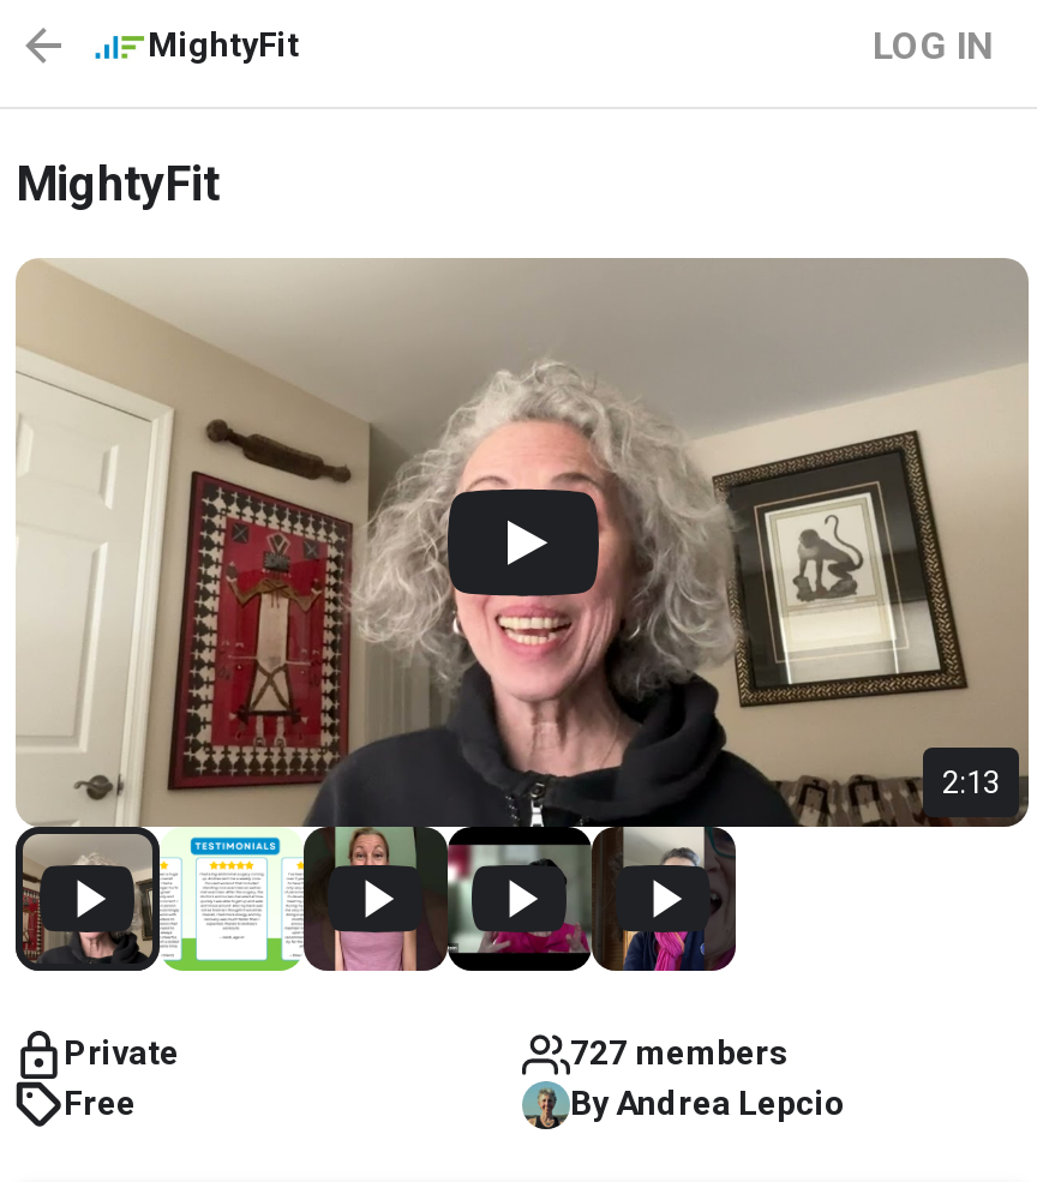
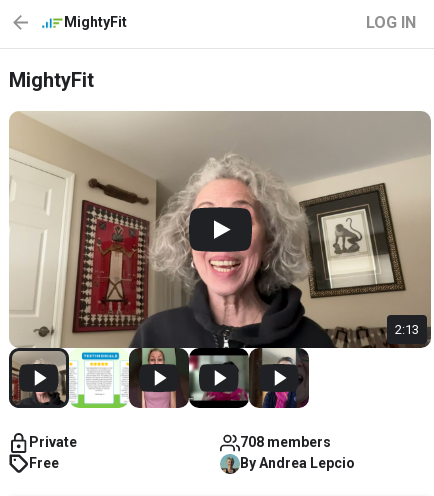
- 727 members
+ 708 members
